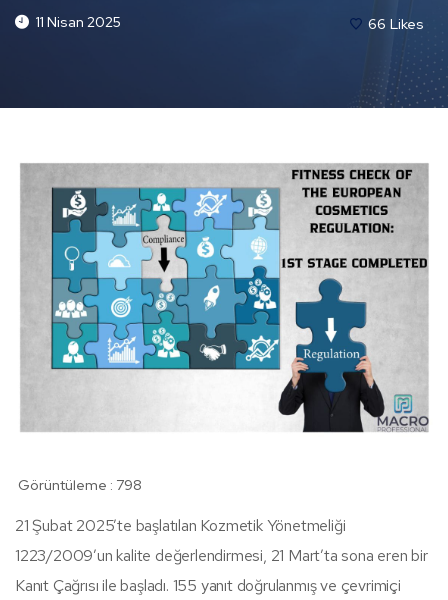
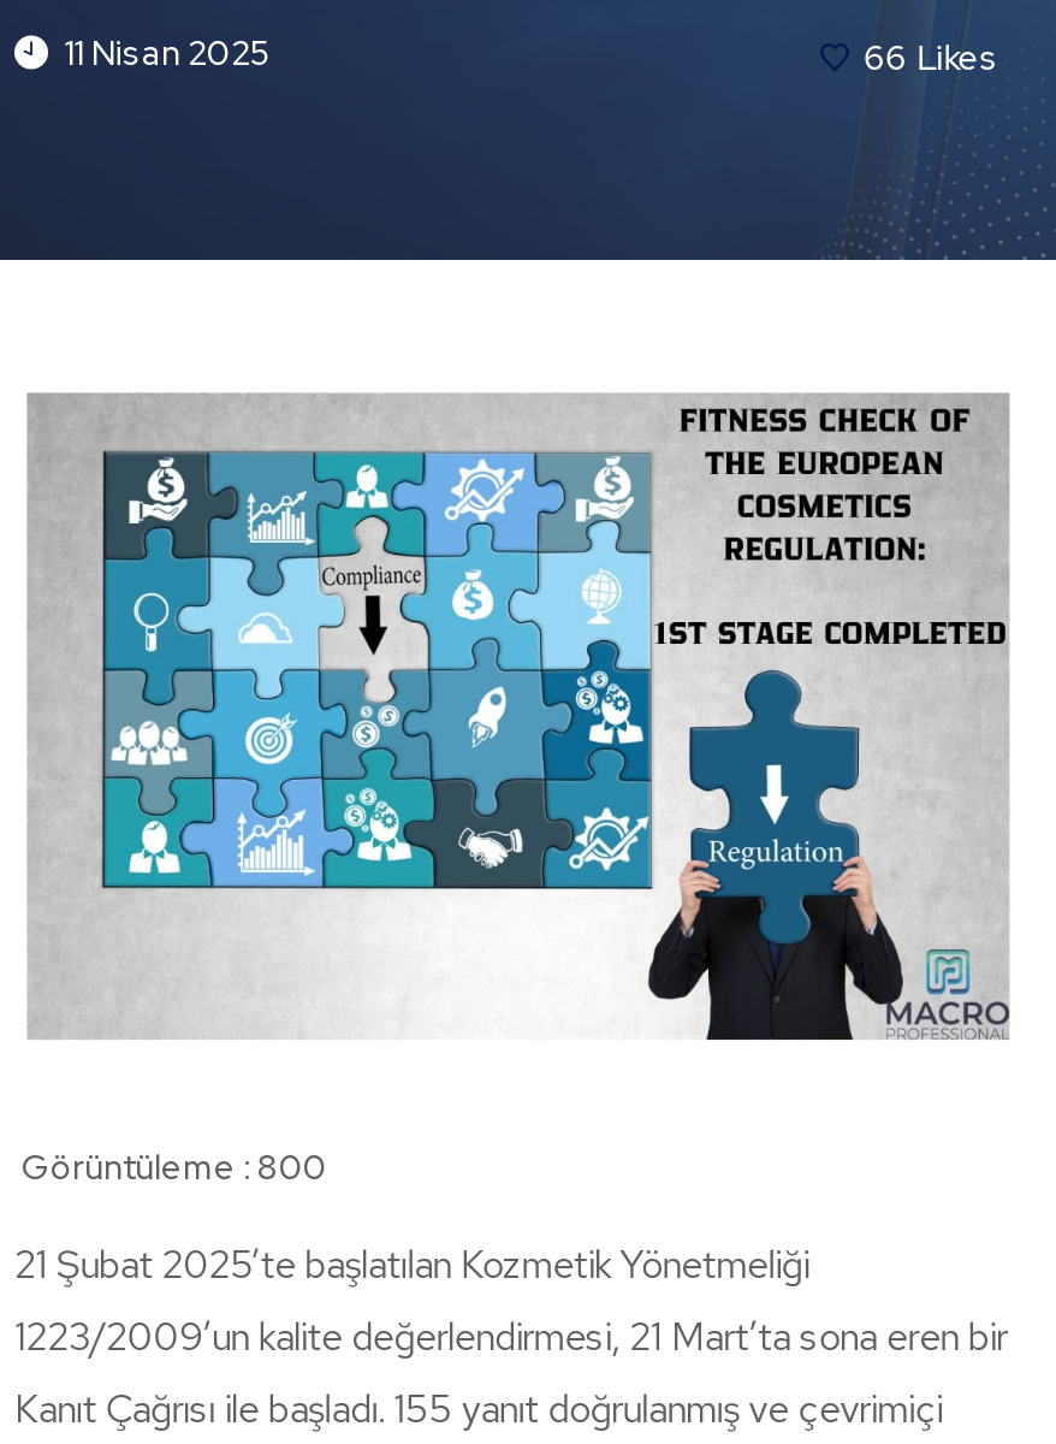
- Görüntüleme : 798
+ Görüntüleme : 800
